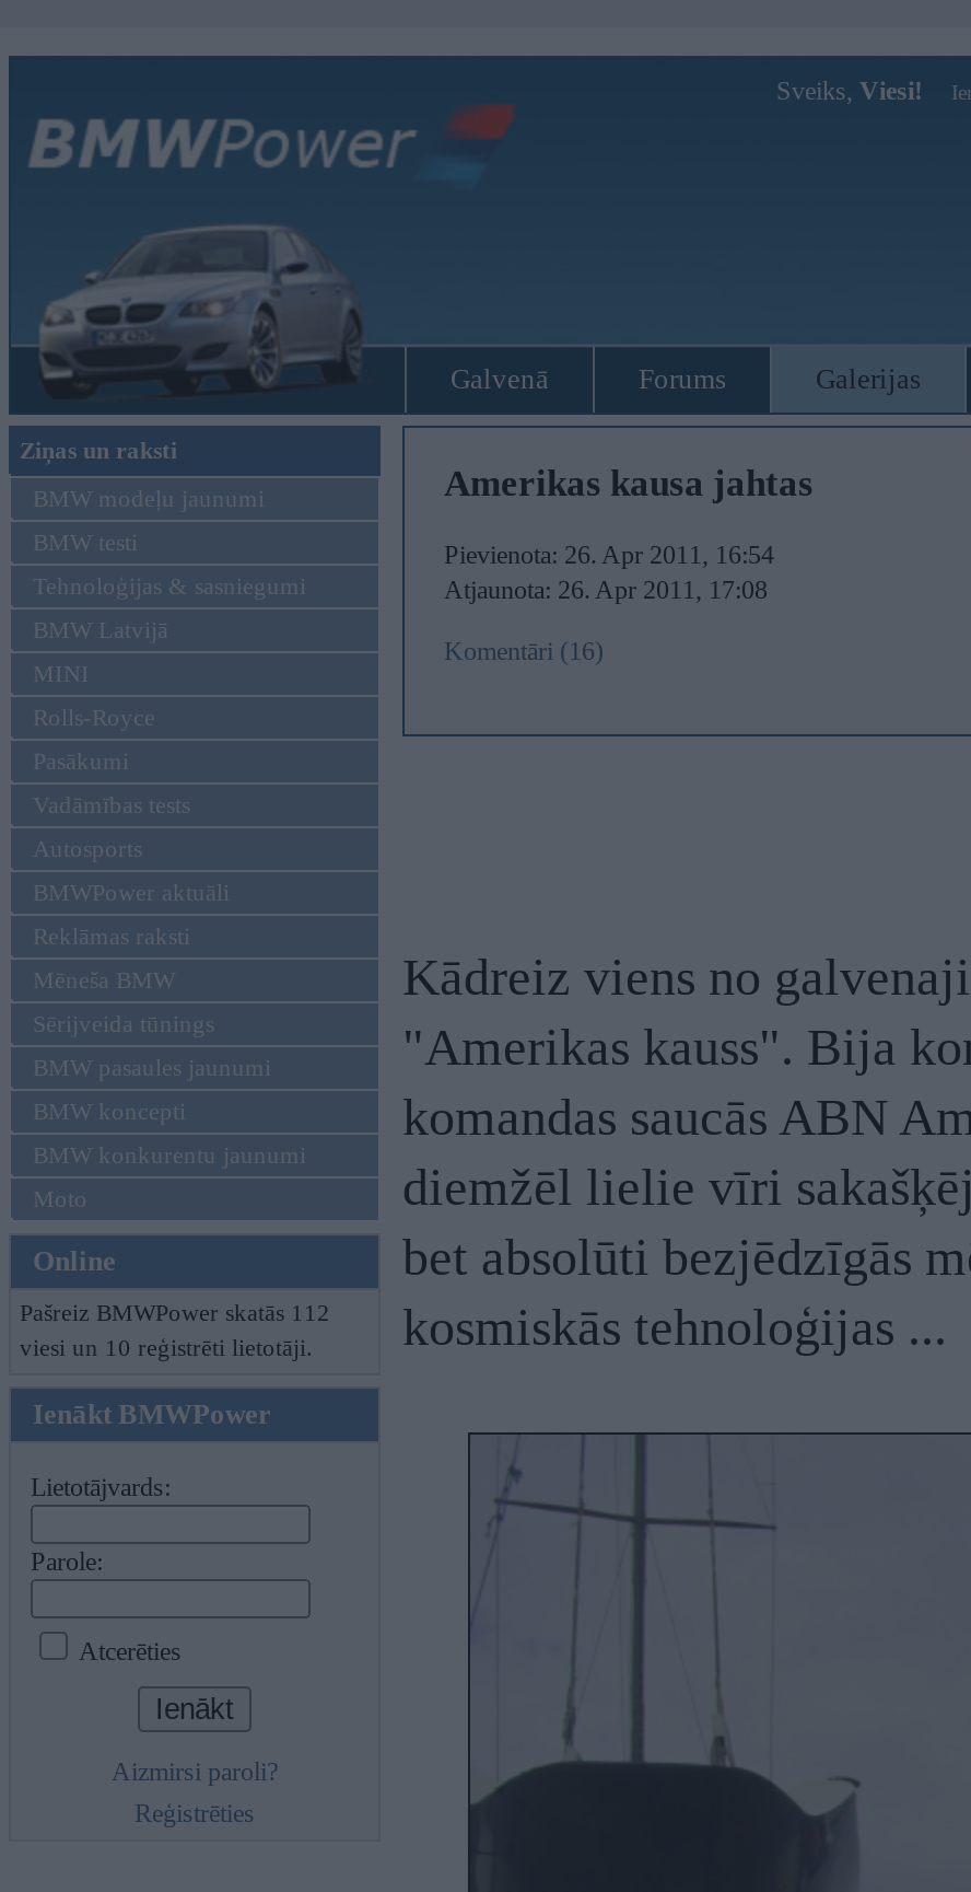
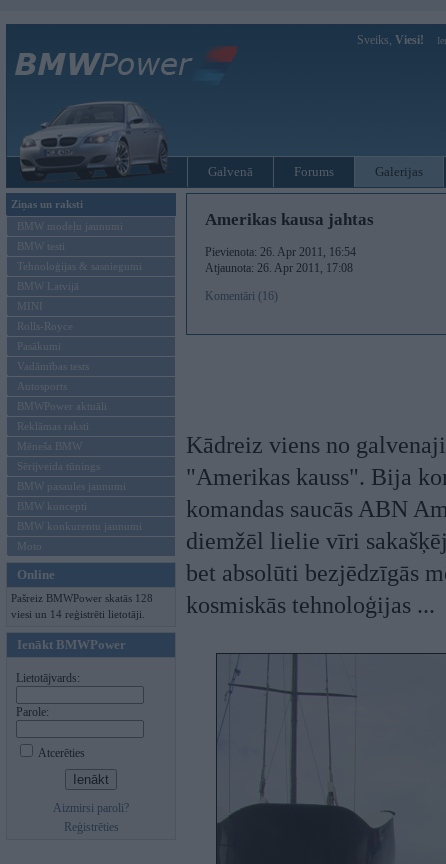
- Pašreiz BMWPower skatās 112
+ Pašreiz BMWPower skatās 128

- viesi un 10 reģistrēti lietotāji.
+ viesi un 14 reģistrēti lietotāji.
